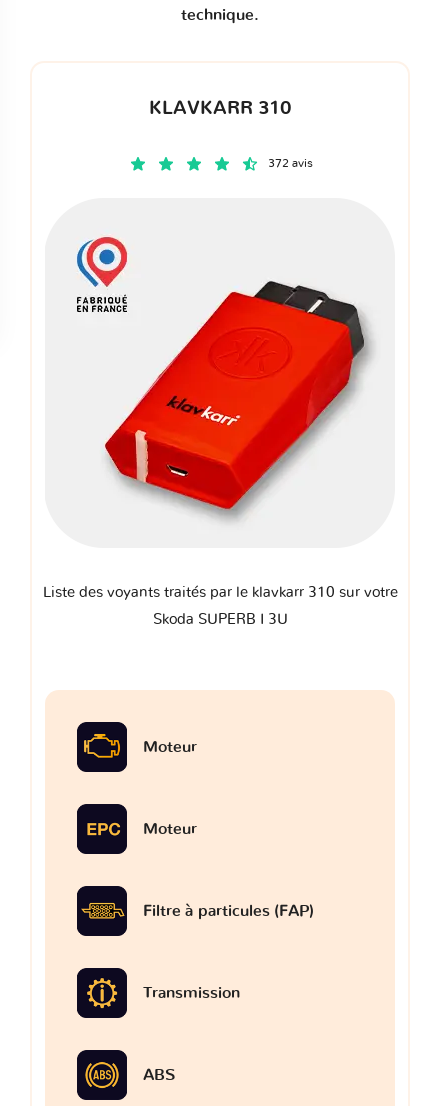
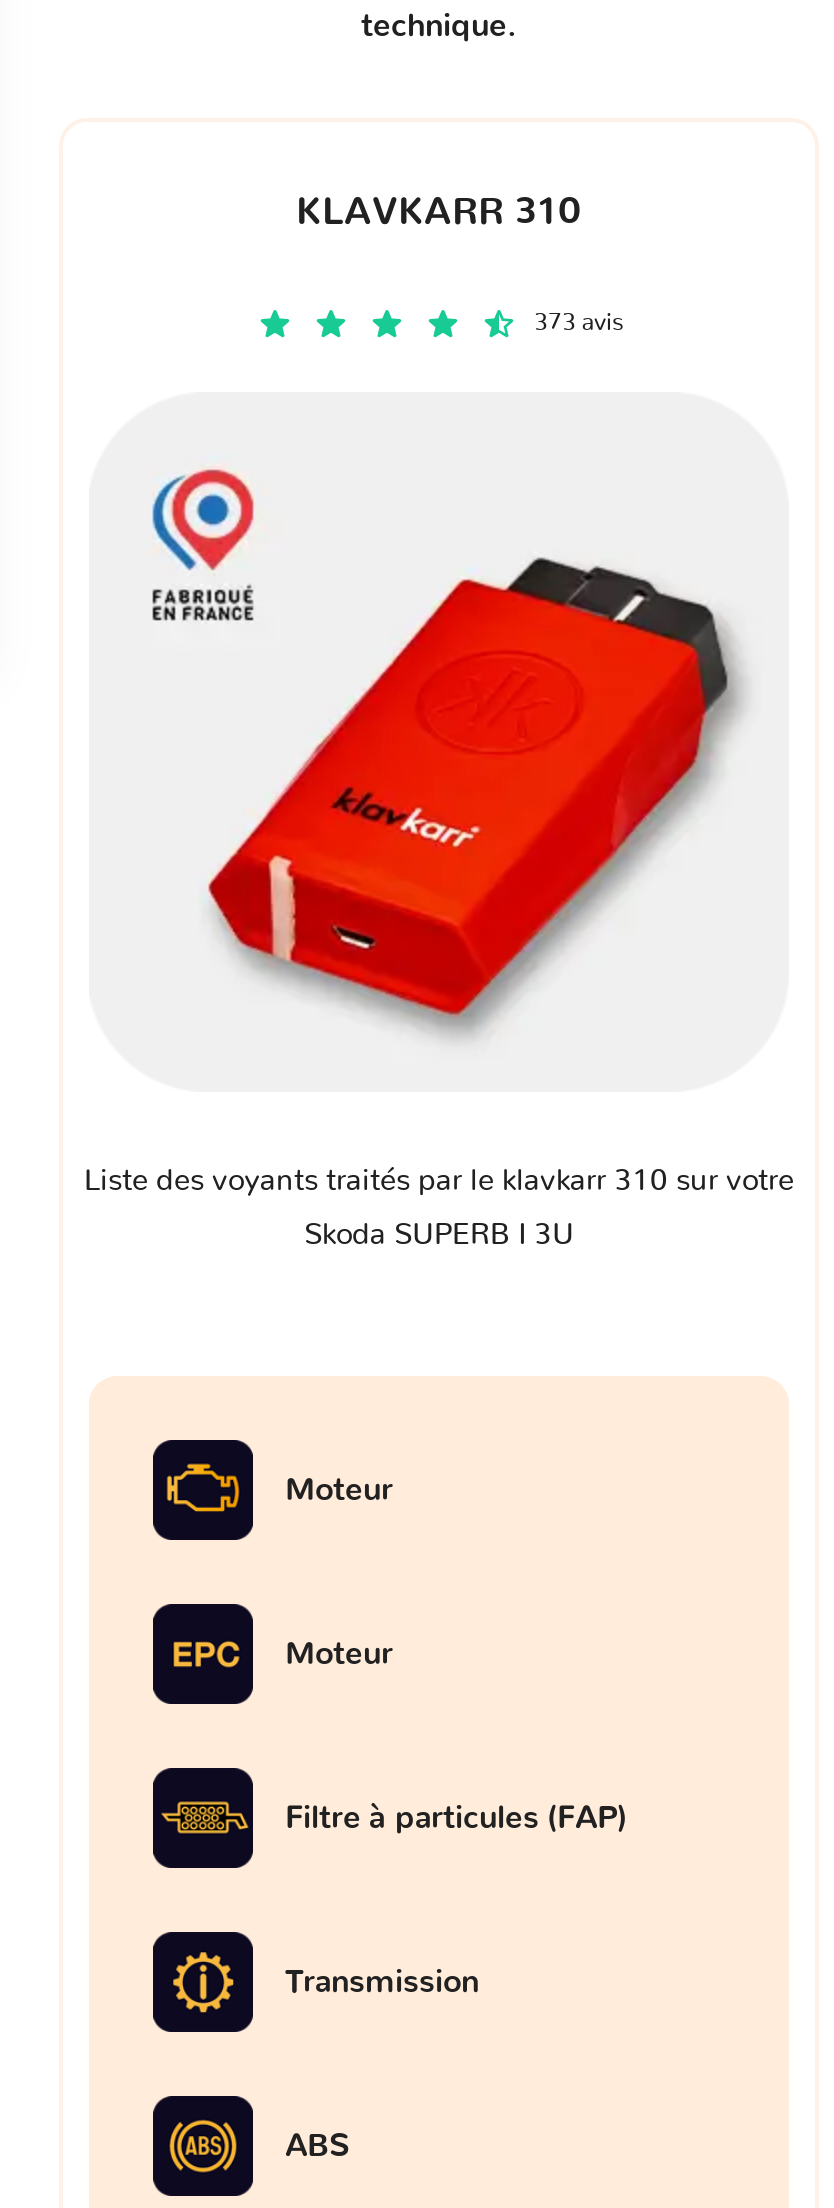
- 372 avis
+ 373 avis
